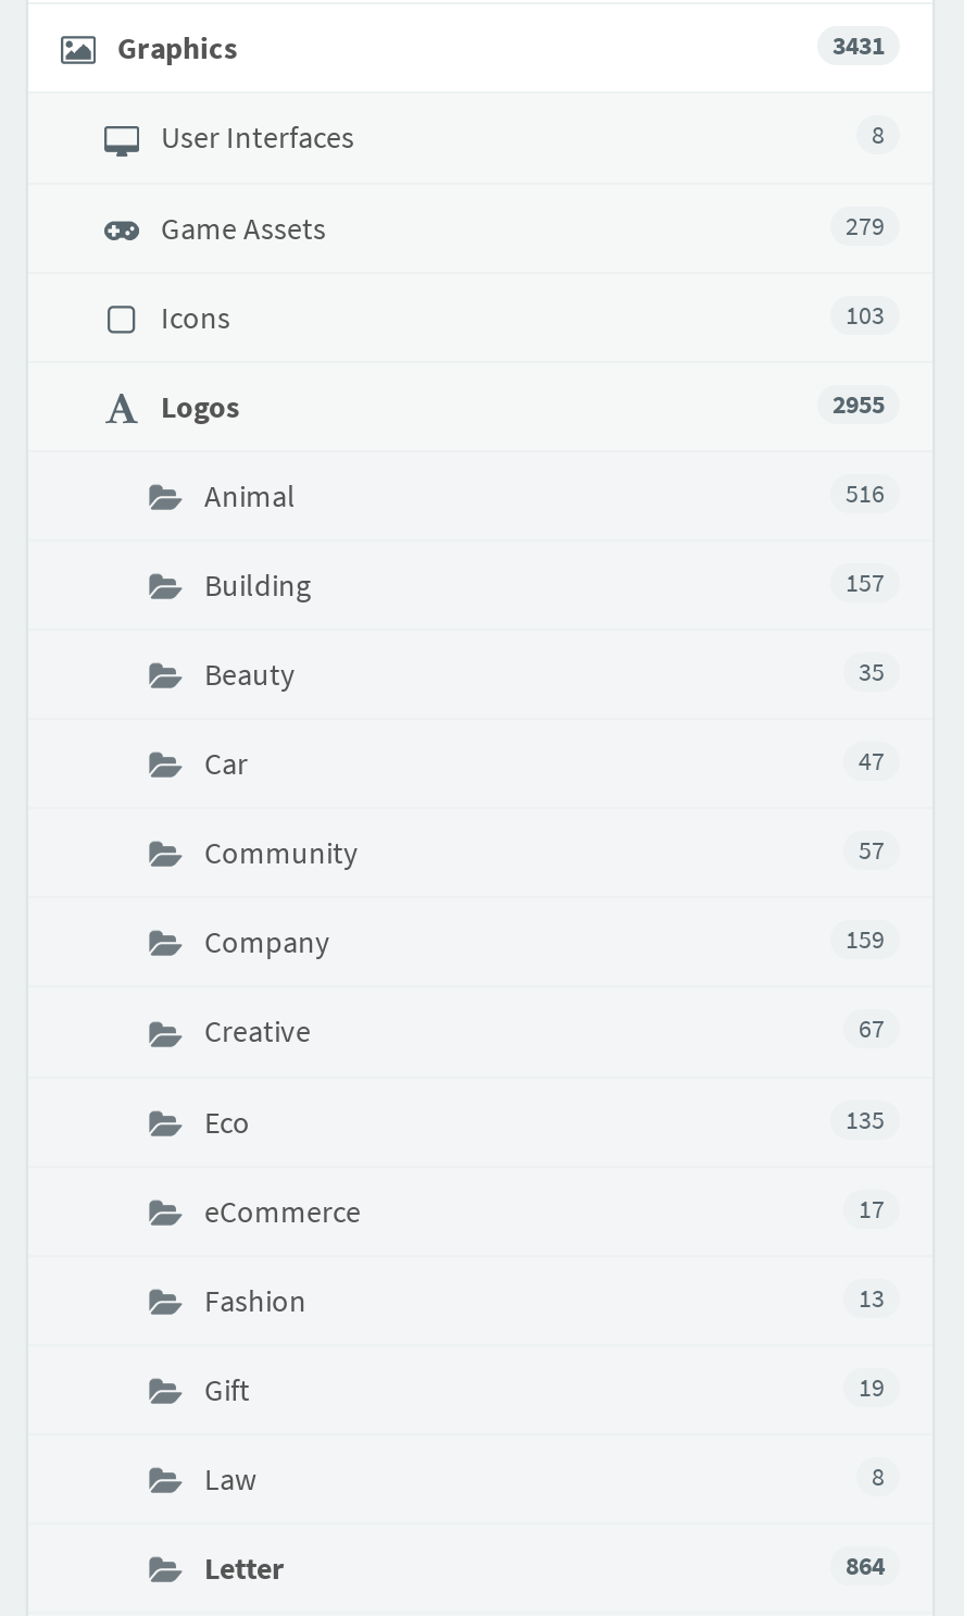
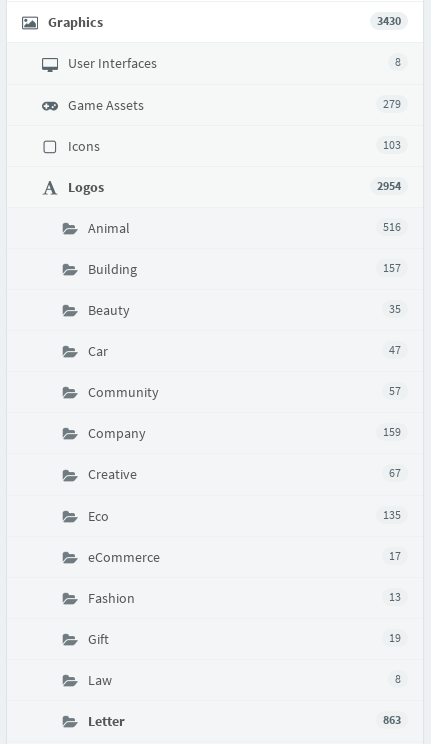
- 3431
+ 3430

- 2955
+ 2954

- 864
+ 863
